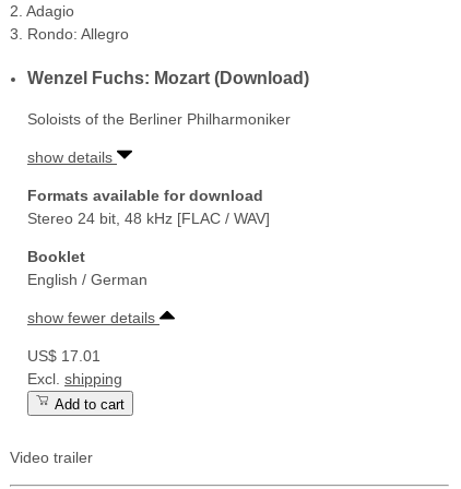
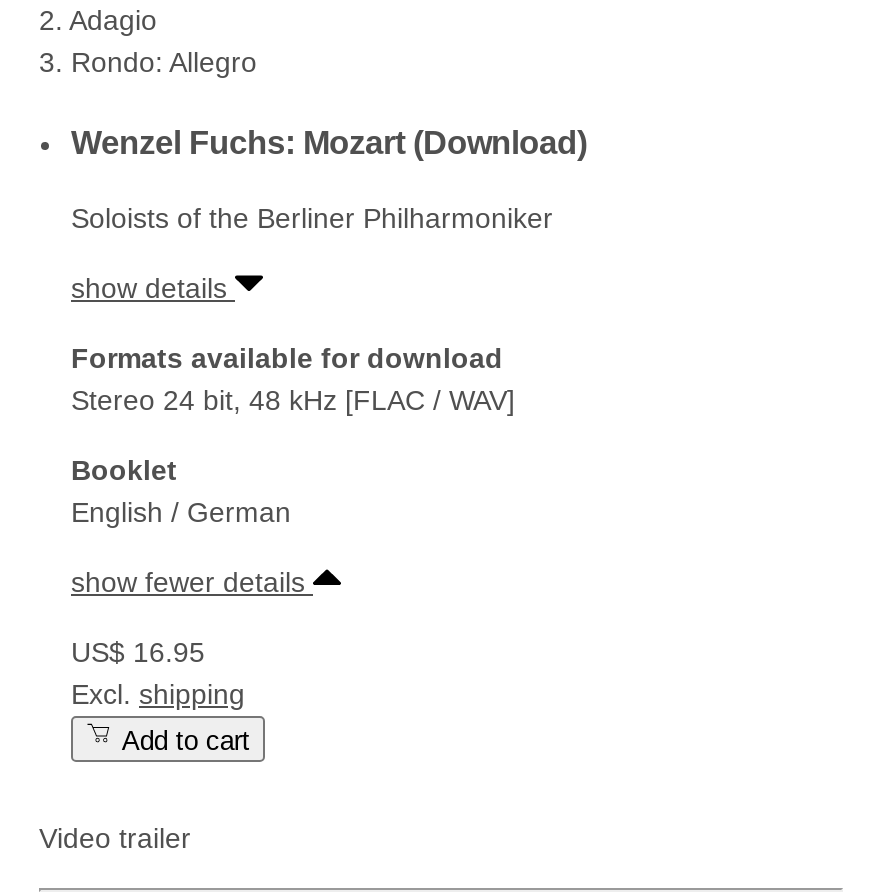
- US$ 17.01
+ US$ 16.95
